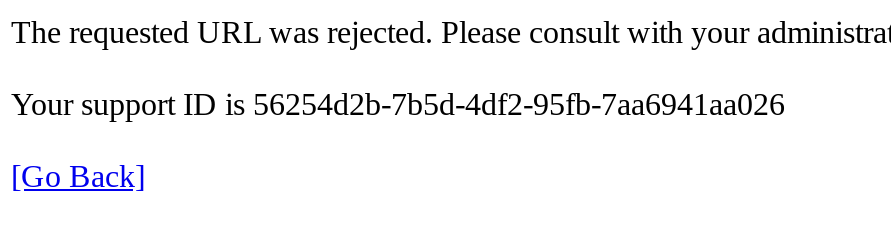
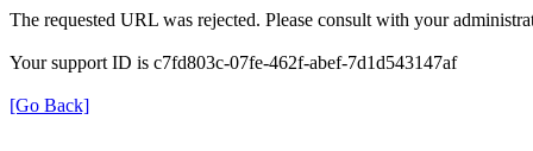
- Your support ID is 56254d2b-7b5d-4df2-95fb-7aa6941aa026
+ Your support ID is c7fd803c-07fe-462f-abef-7d1d543147af
